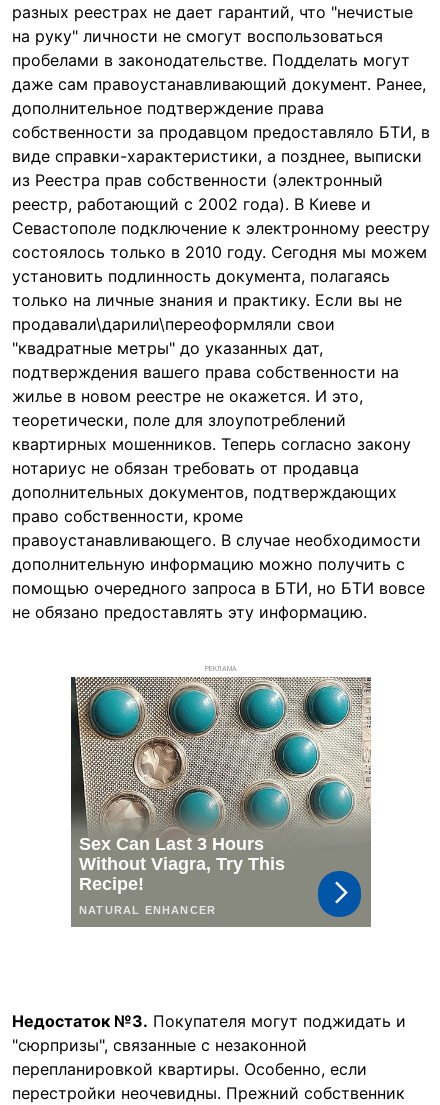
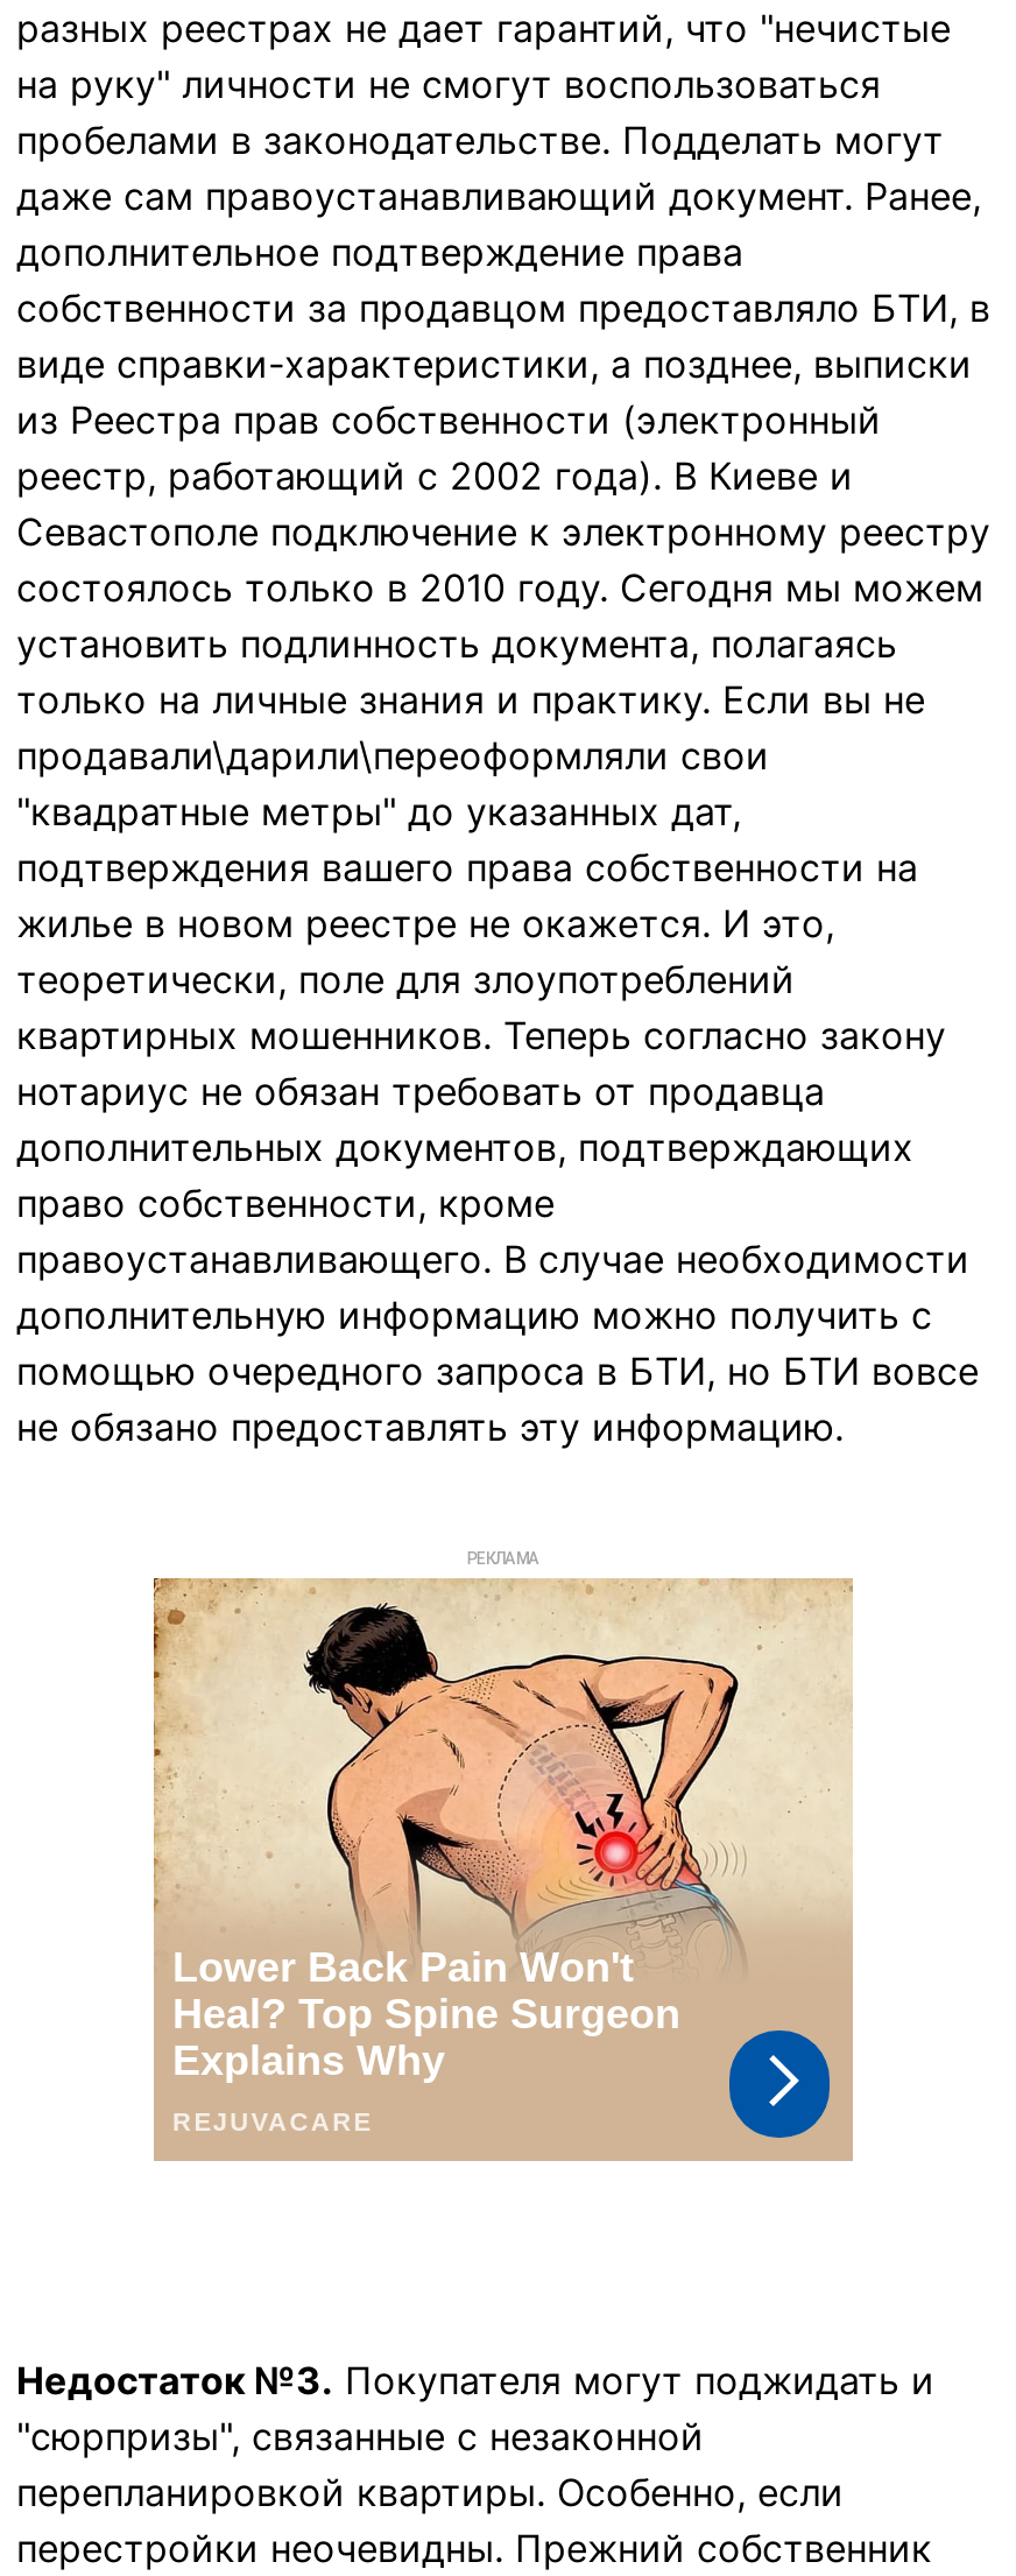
- [image]
+ [image]
